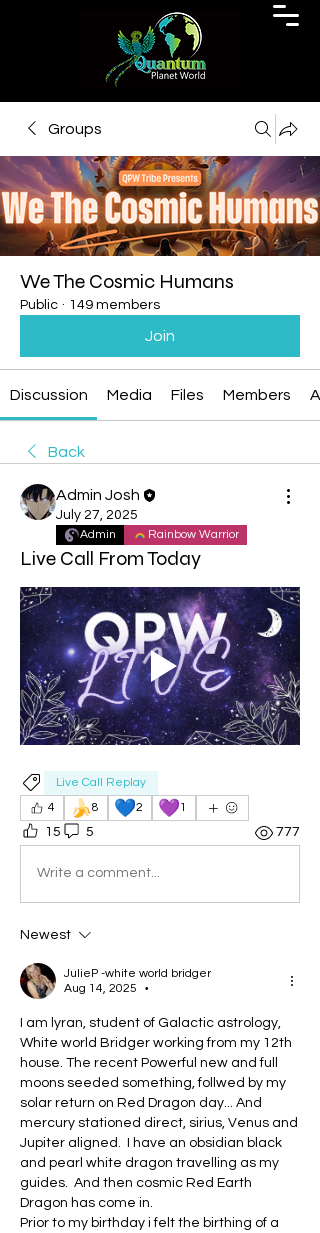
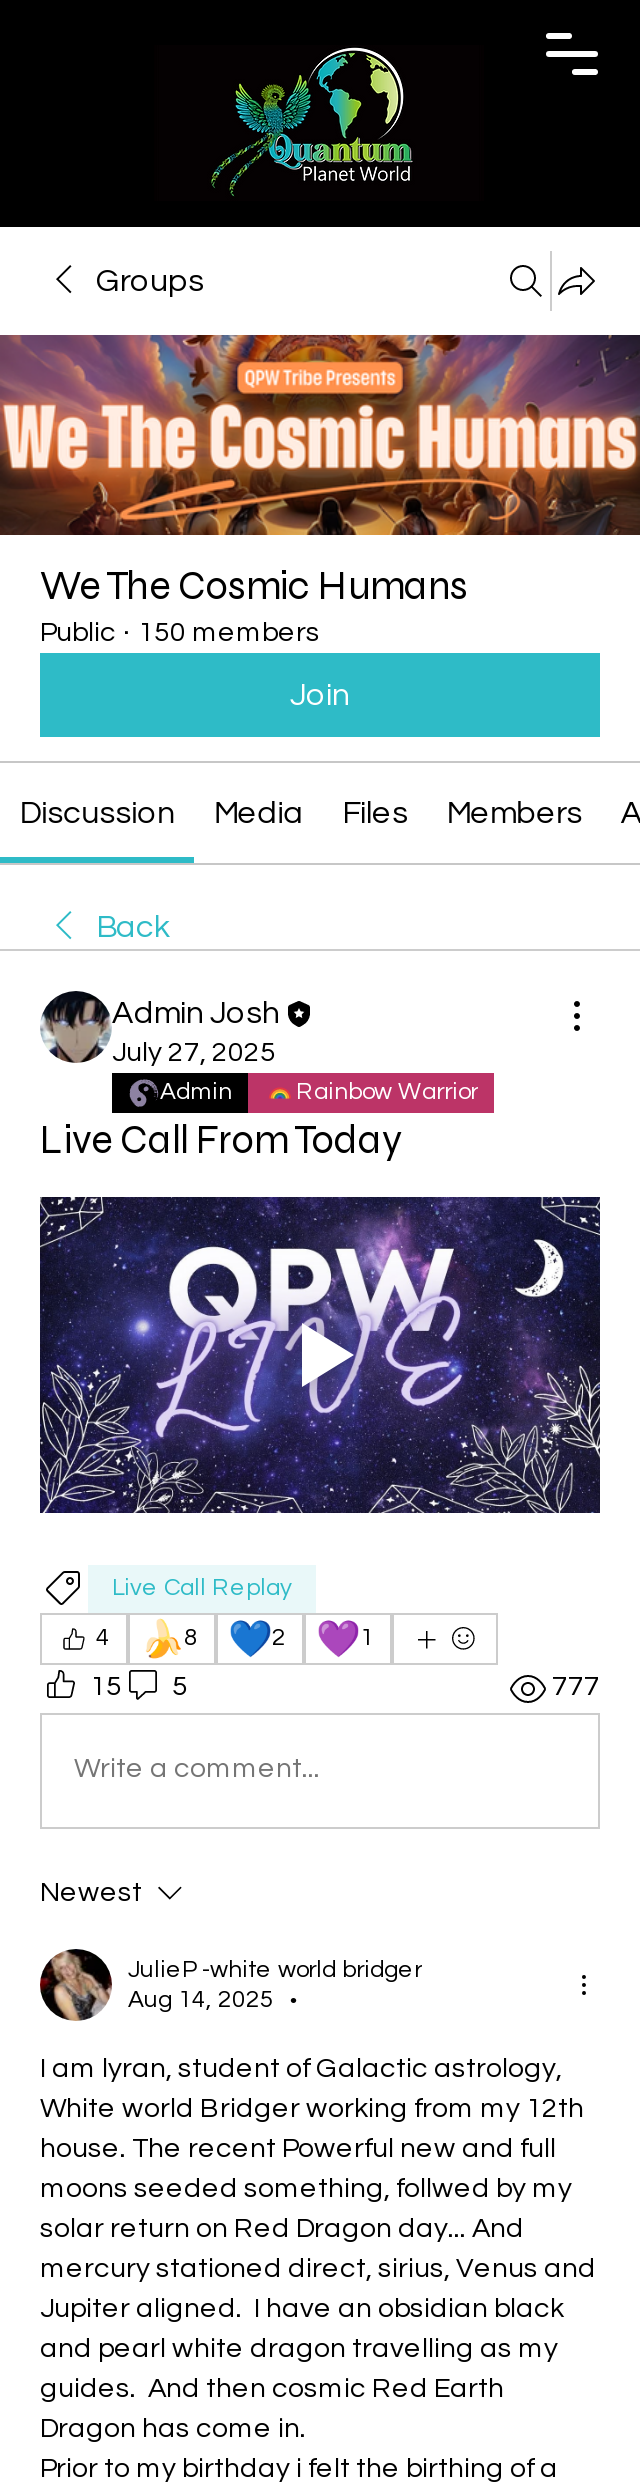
- Public · 149 members
+ Public · 150 members
